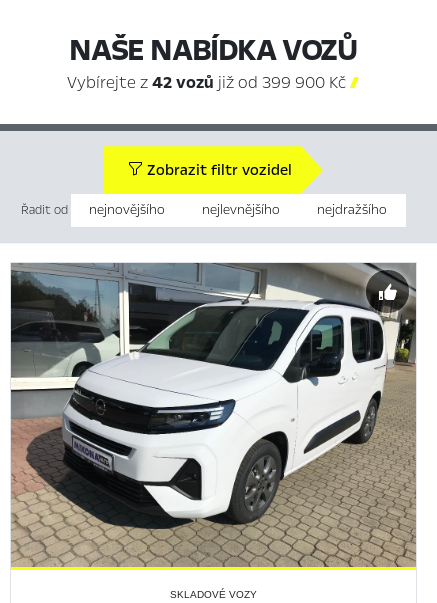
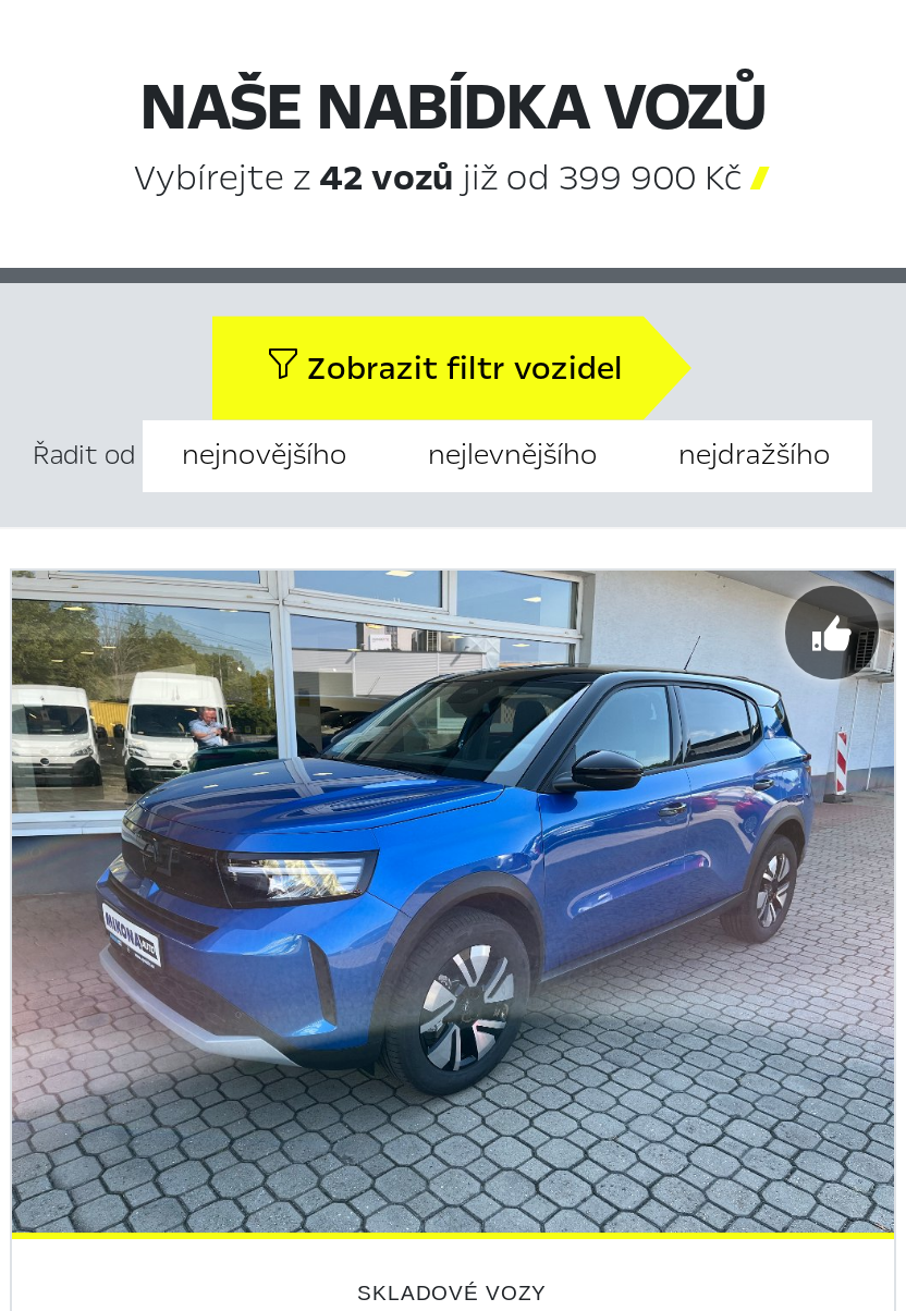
- [image]
+ [image]
